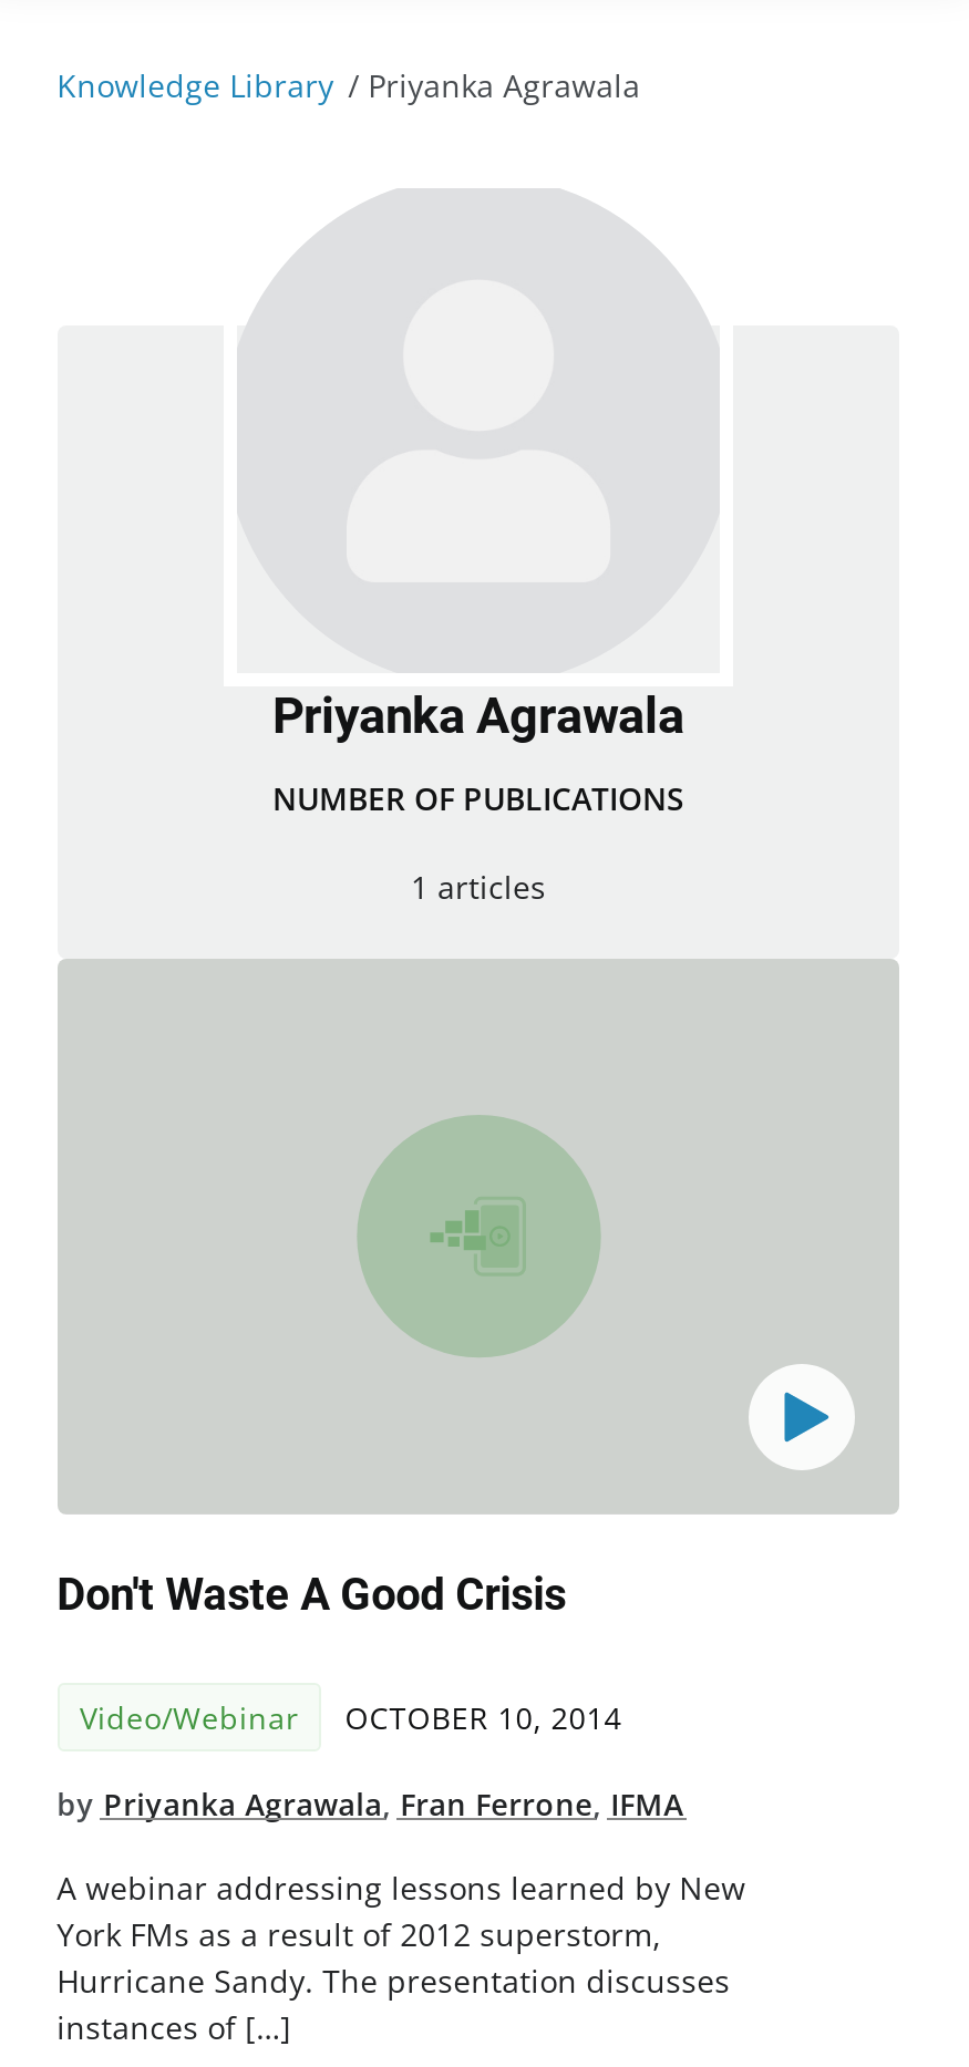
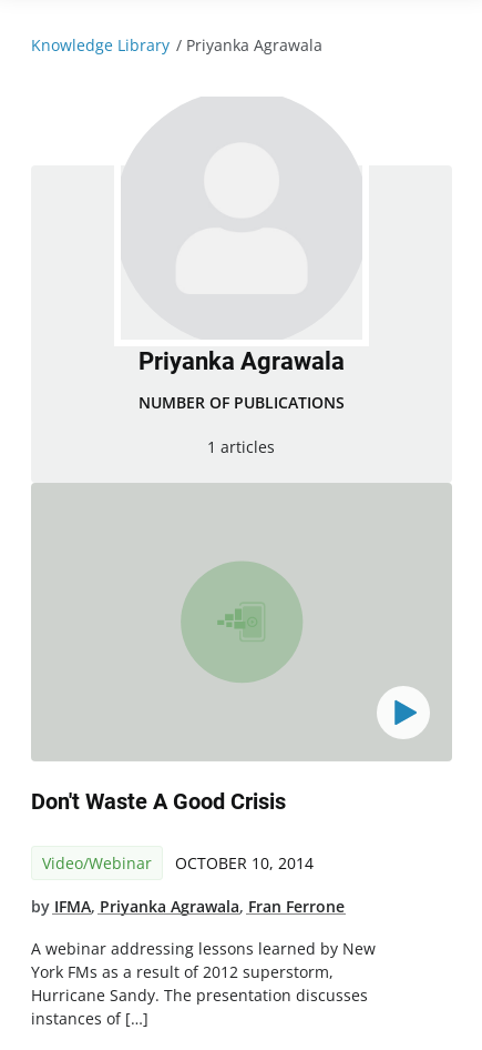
- by Priyanka Agrawala, Fran Ferrone, IFMA
+ by IFMA, Priyanka Agrawala, Fran Ferrone
